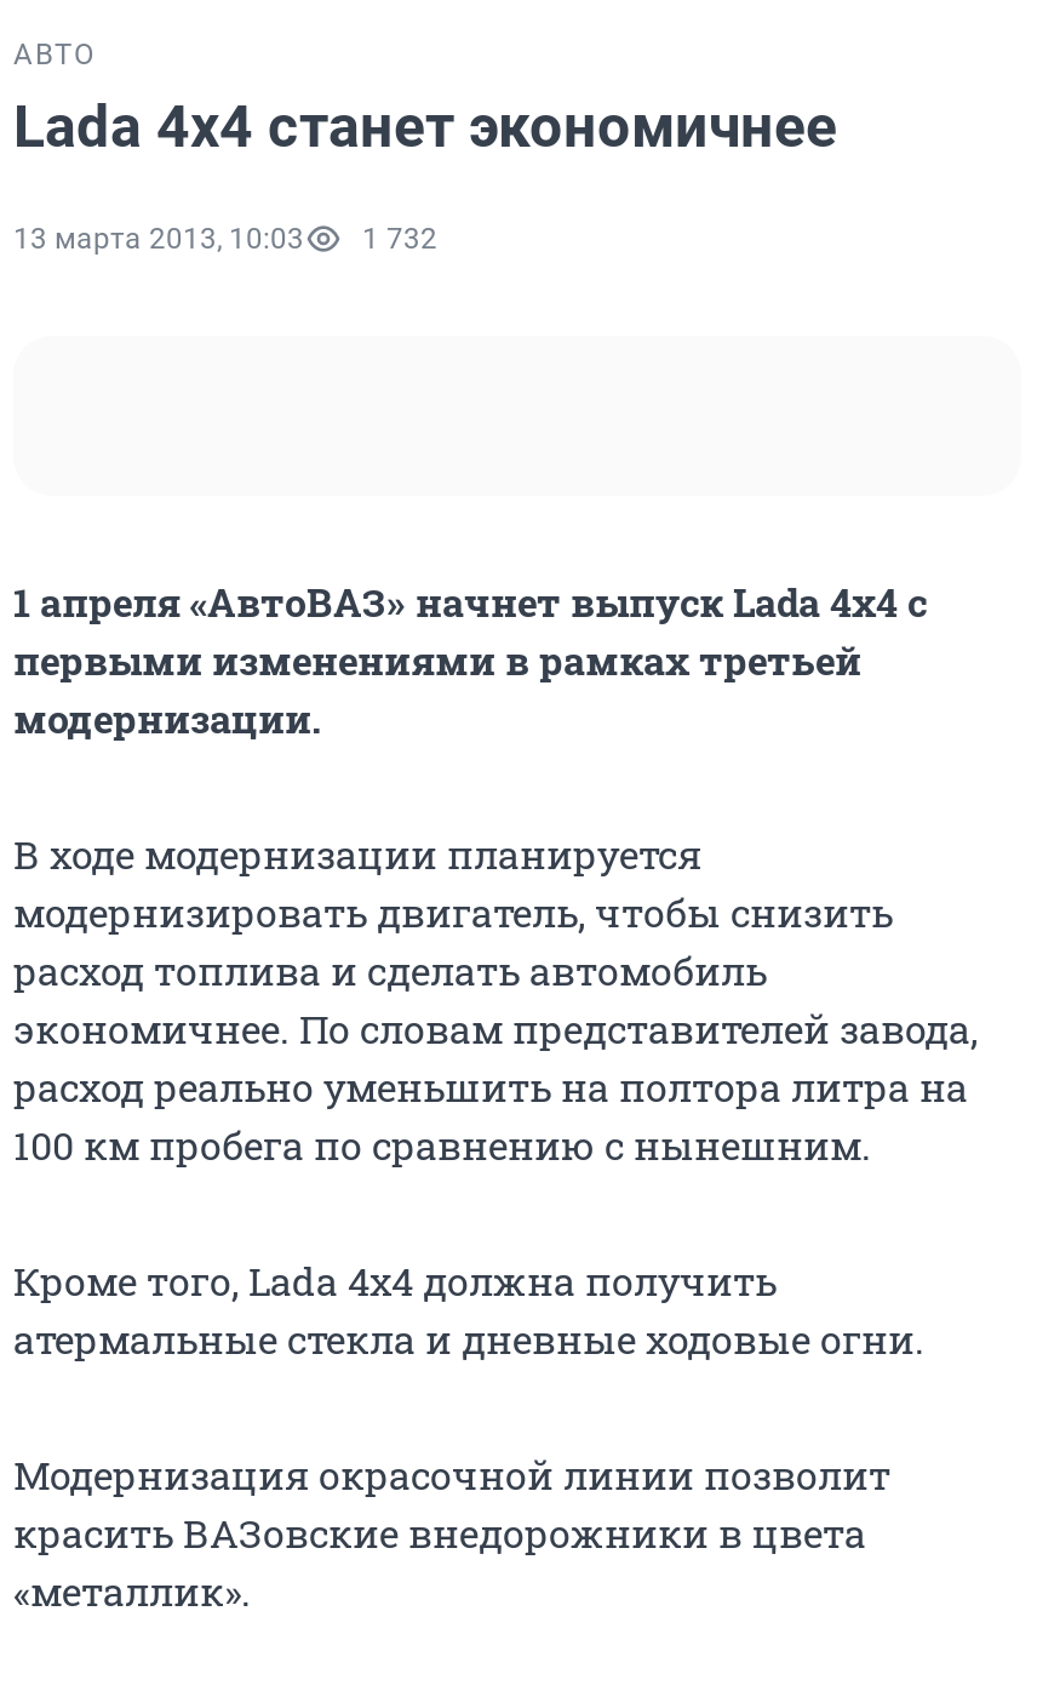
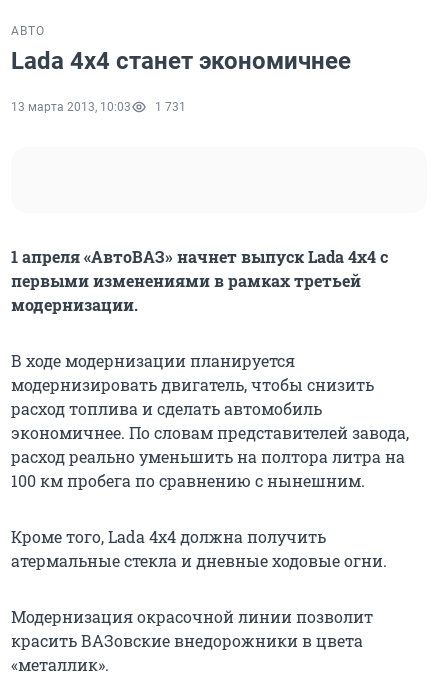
- 13 марта 2013, 10:03 1 732
+ 13 марта 2013, 10:03 1 731
